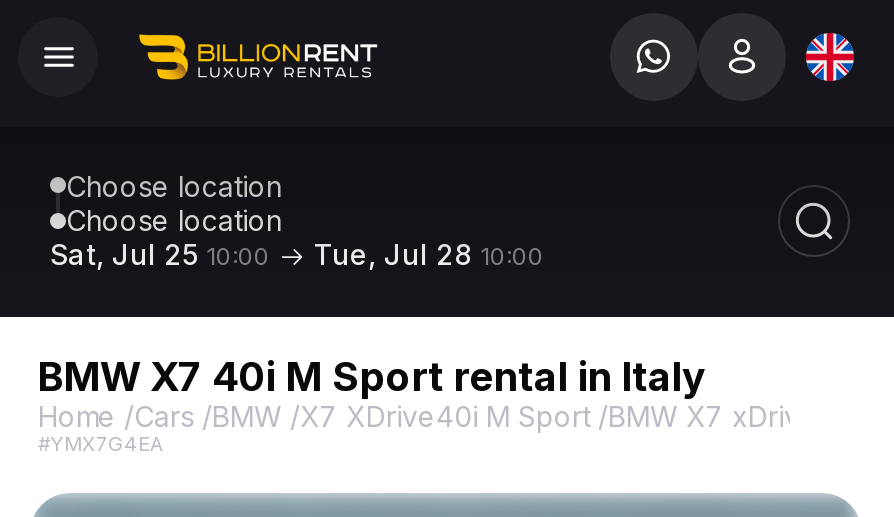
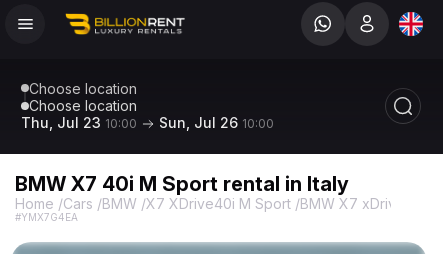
- Sat, Jul 25 10:00
+ Thu, Jul 23 10:00

- Tue, Jul 28 10:00
+ Sun, Jul 26 10:00
